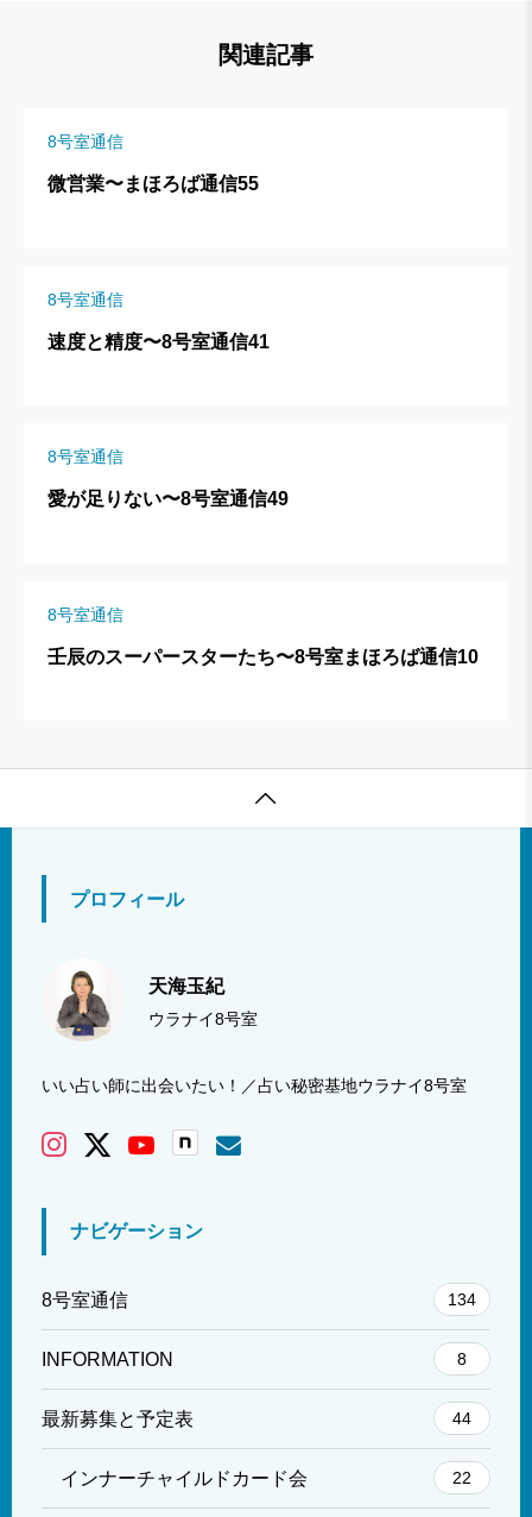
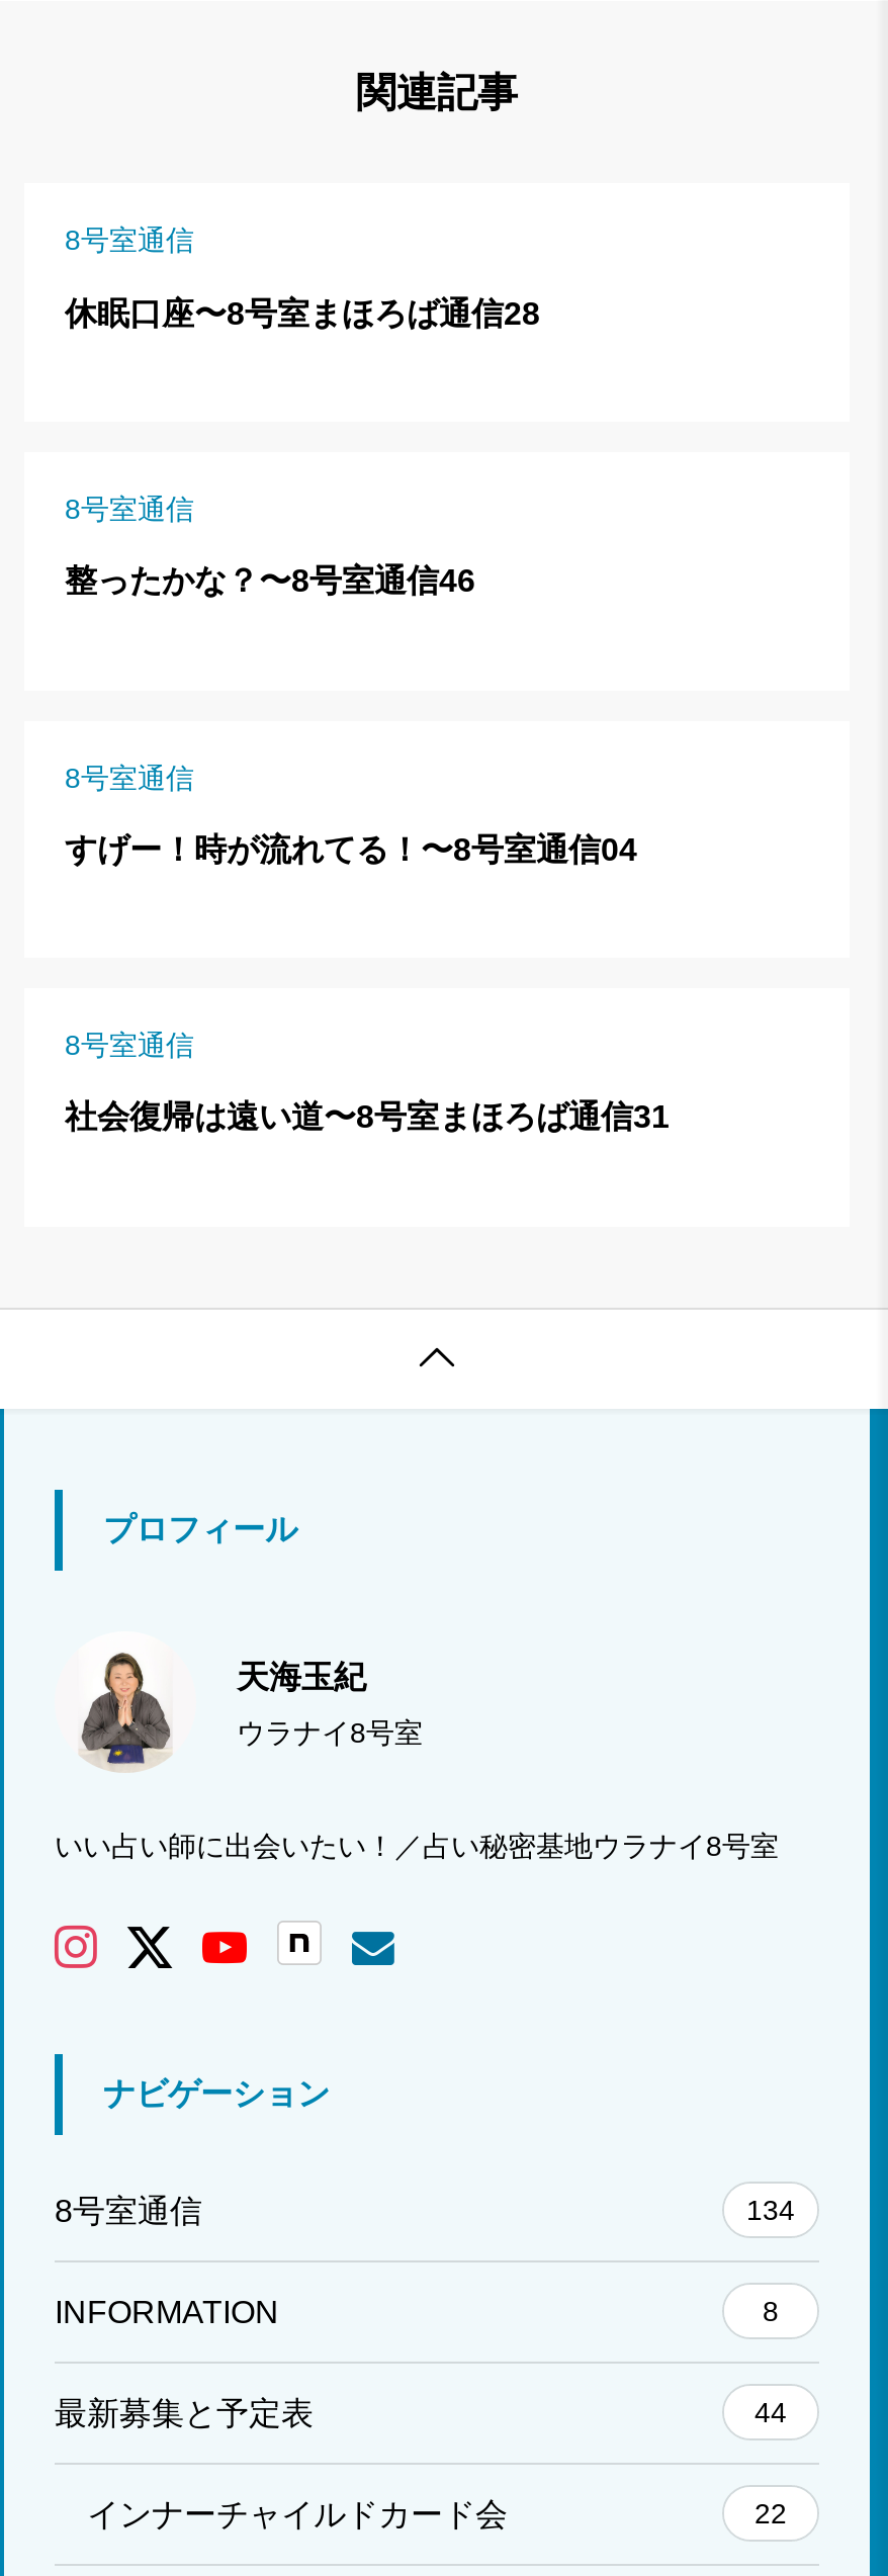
- 微営業〜まほろば通信55
+ 休眠口座〜8号室まほろば通信28

- 速度と精度〜8号室通信41
+ 整ったかな？〜8号室通信46

- 愛が足りない〜8号室通信49
+ すげー！時が流れてる！〜8号室通信04

- 壬辰のスーパースターたち〜8号室まほろば通信10
+ 社会復帰は遠い道〜8号室まほろば通信31
